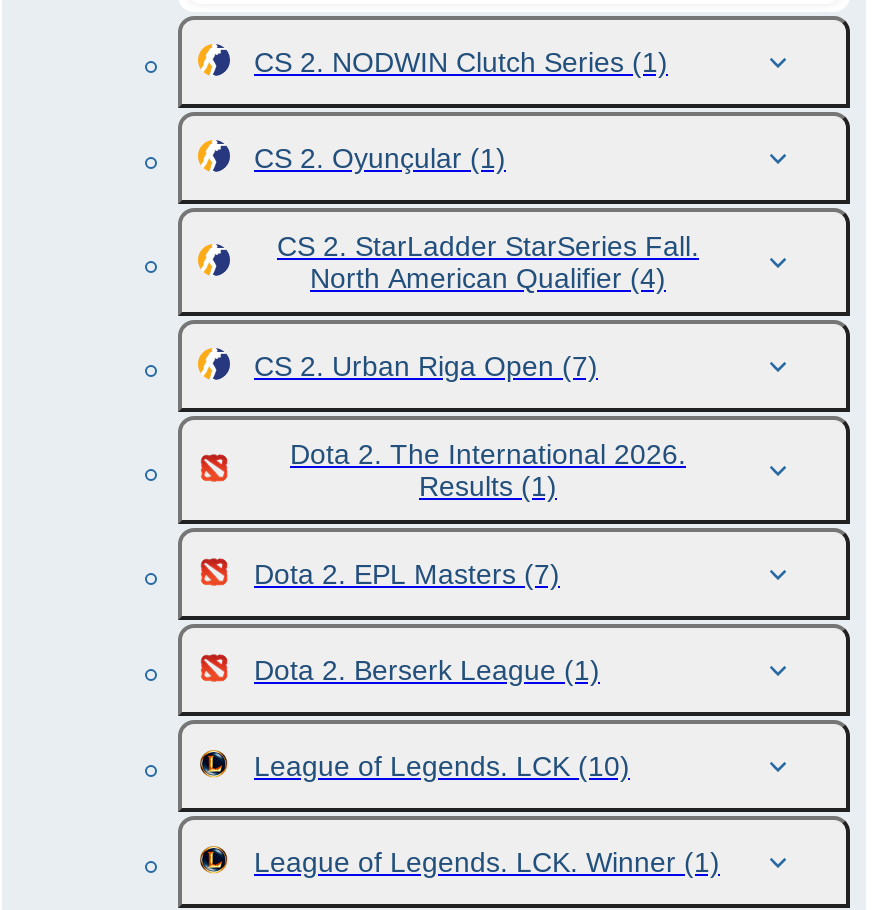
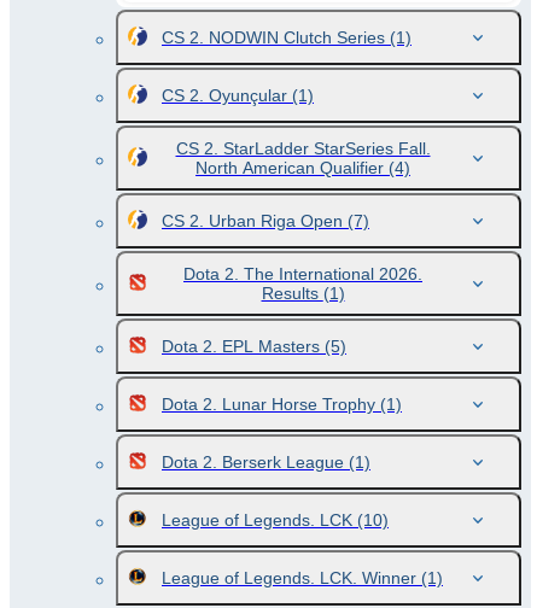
- Dota 2. EPL Masters (7)
+ Dota 2. EPL Masters (5)
+ Dota 2. Lunar Horse Trophy (1)
